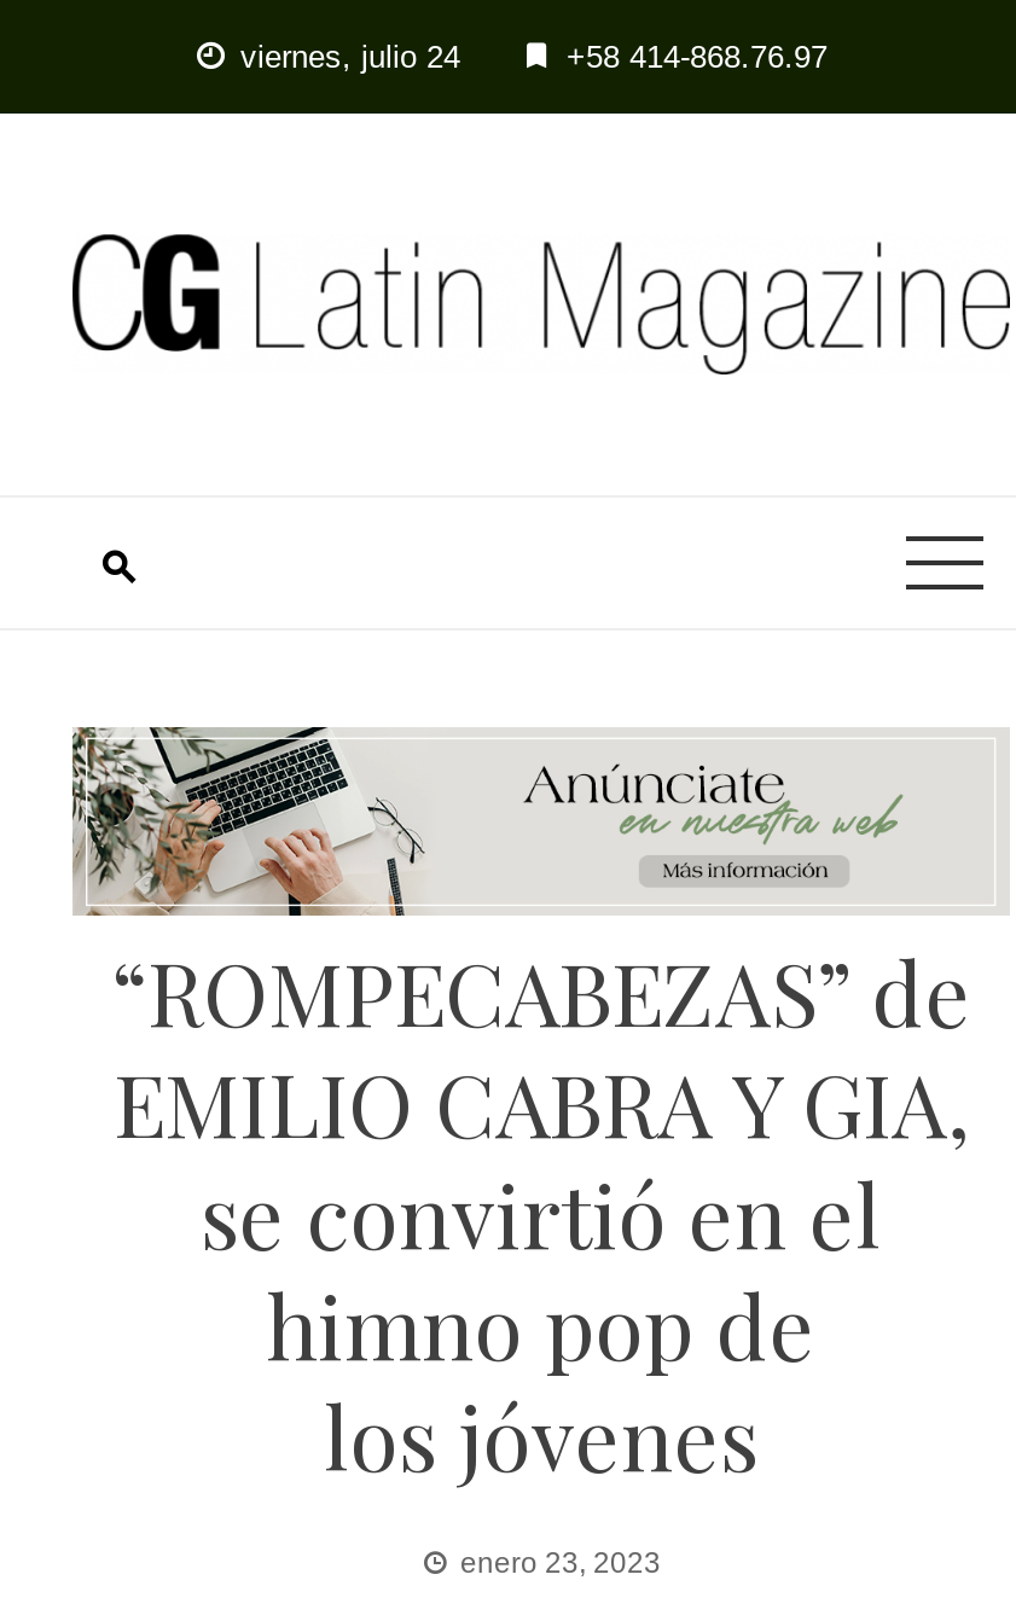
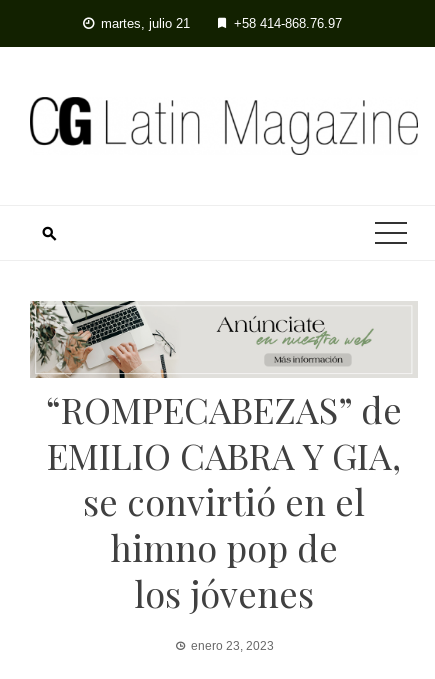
- viernes, julio 24
+ martes, julio 21
